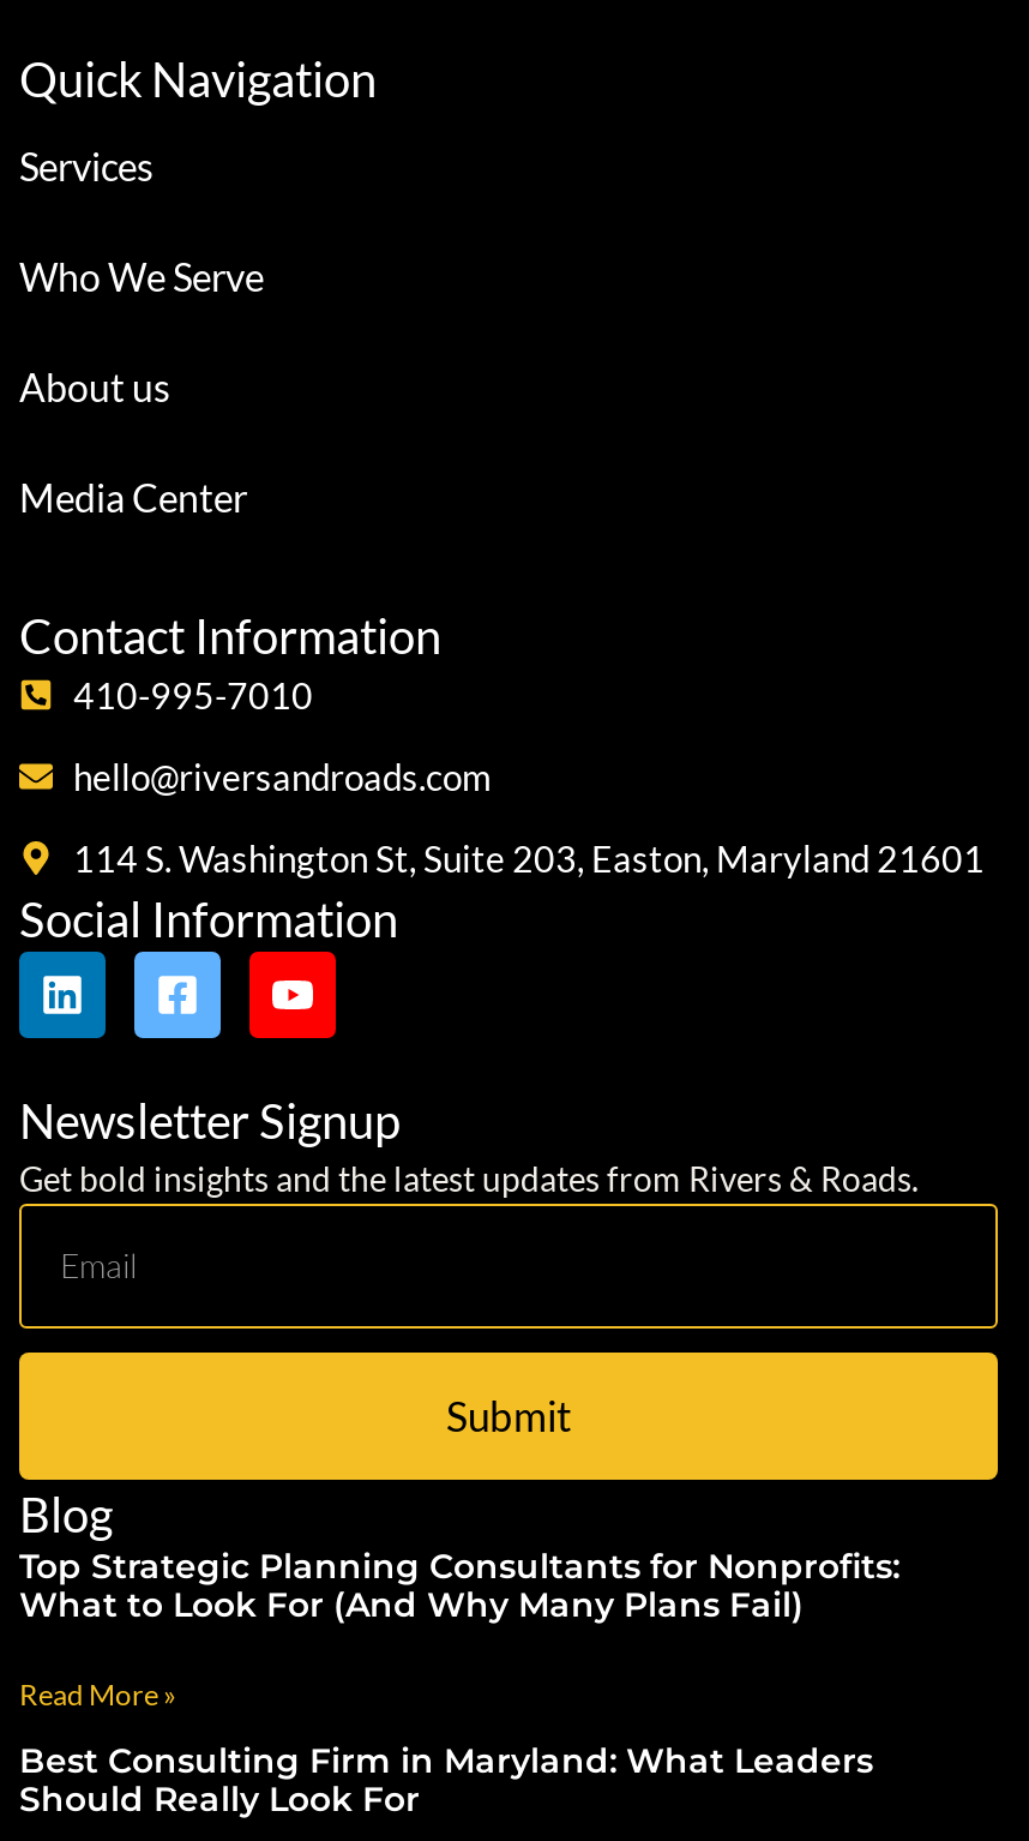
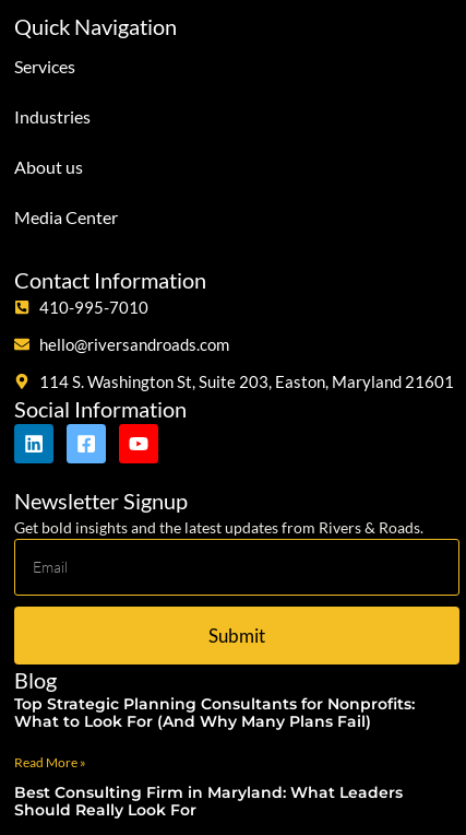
- Who We Serve
+ Industries
